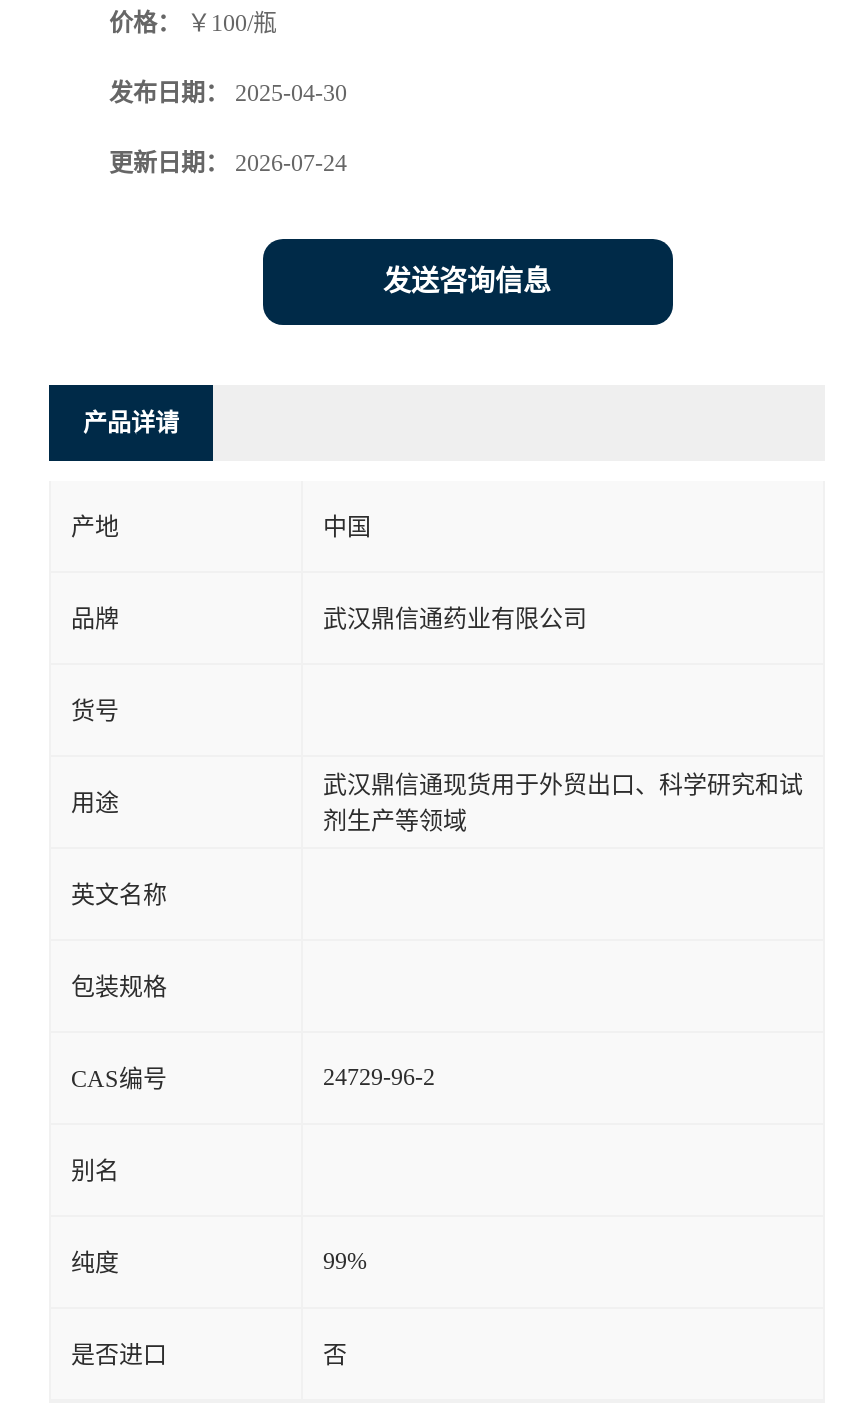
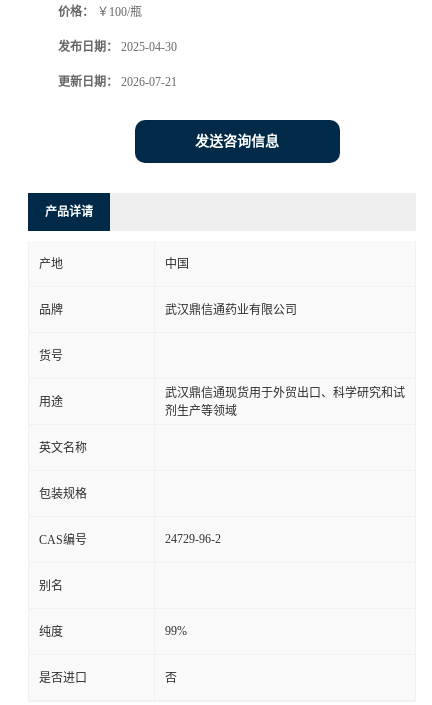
- 更新日期：2026-07-24
+ 更新日期：2026-07-21
